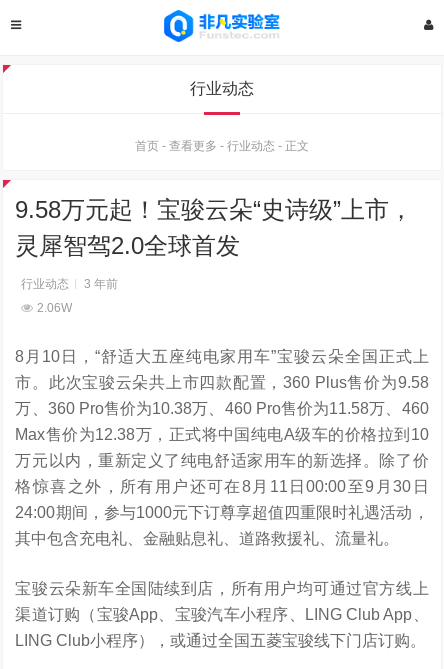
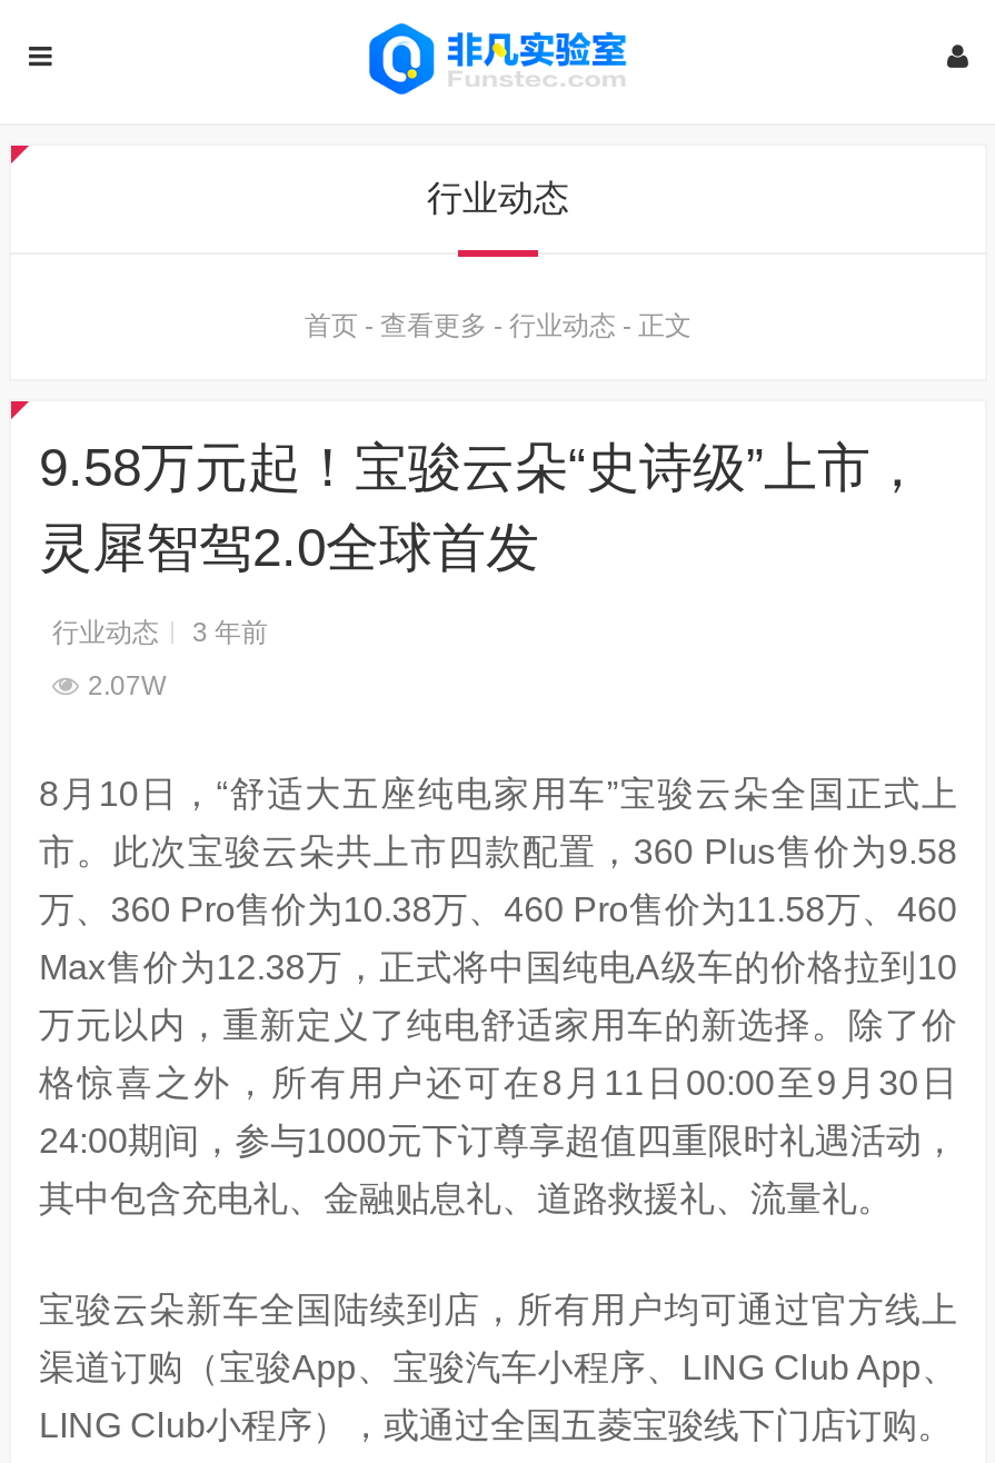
- 2.06W
+ 2.07W
